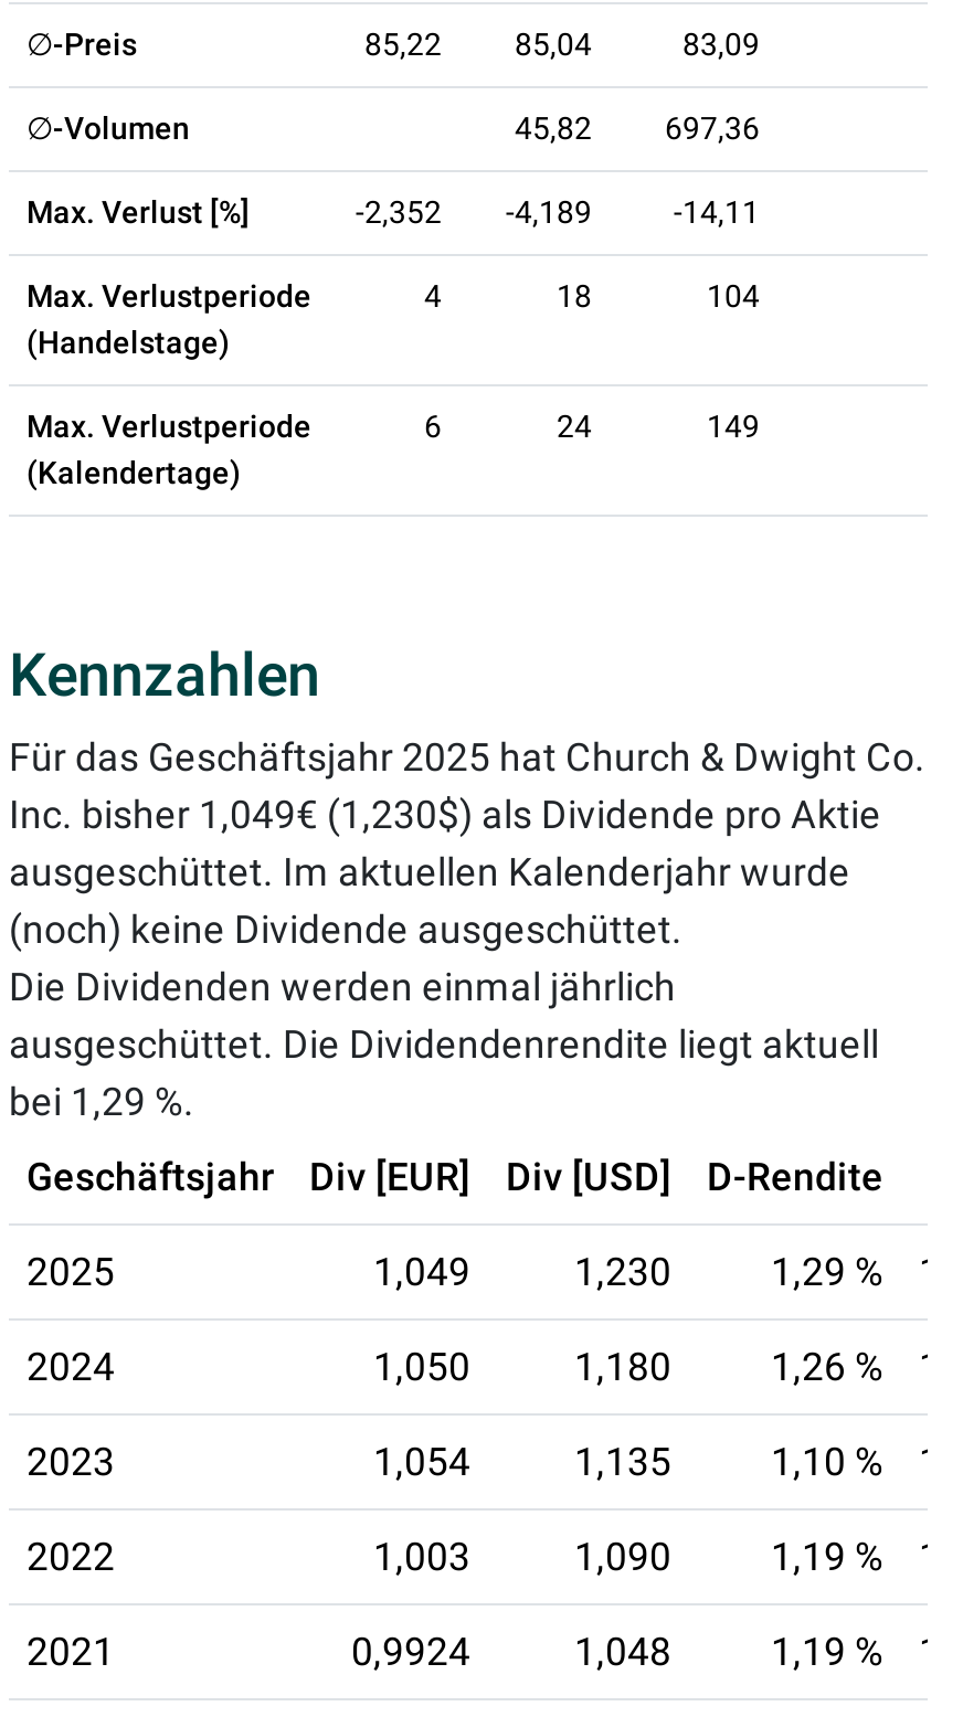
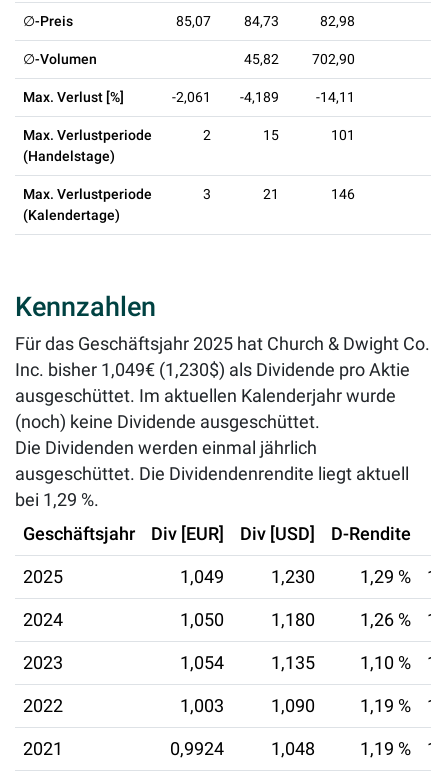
- 85,22
+ 85,07

- 85,04
+ 84,73

- 83,09
+ 82,98

- 697,36
+ 702,90

- -2,352 -4,189
+ -2,061 -4,189

- 4
+ 2

- 18
+ 15

- 104
+ 101

- 6
+ 3

- 24
+ 21

- 149
+ 146
